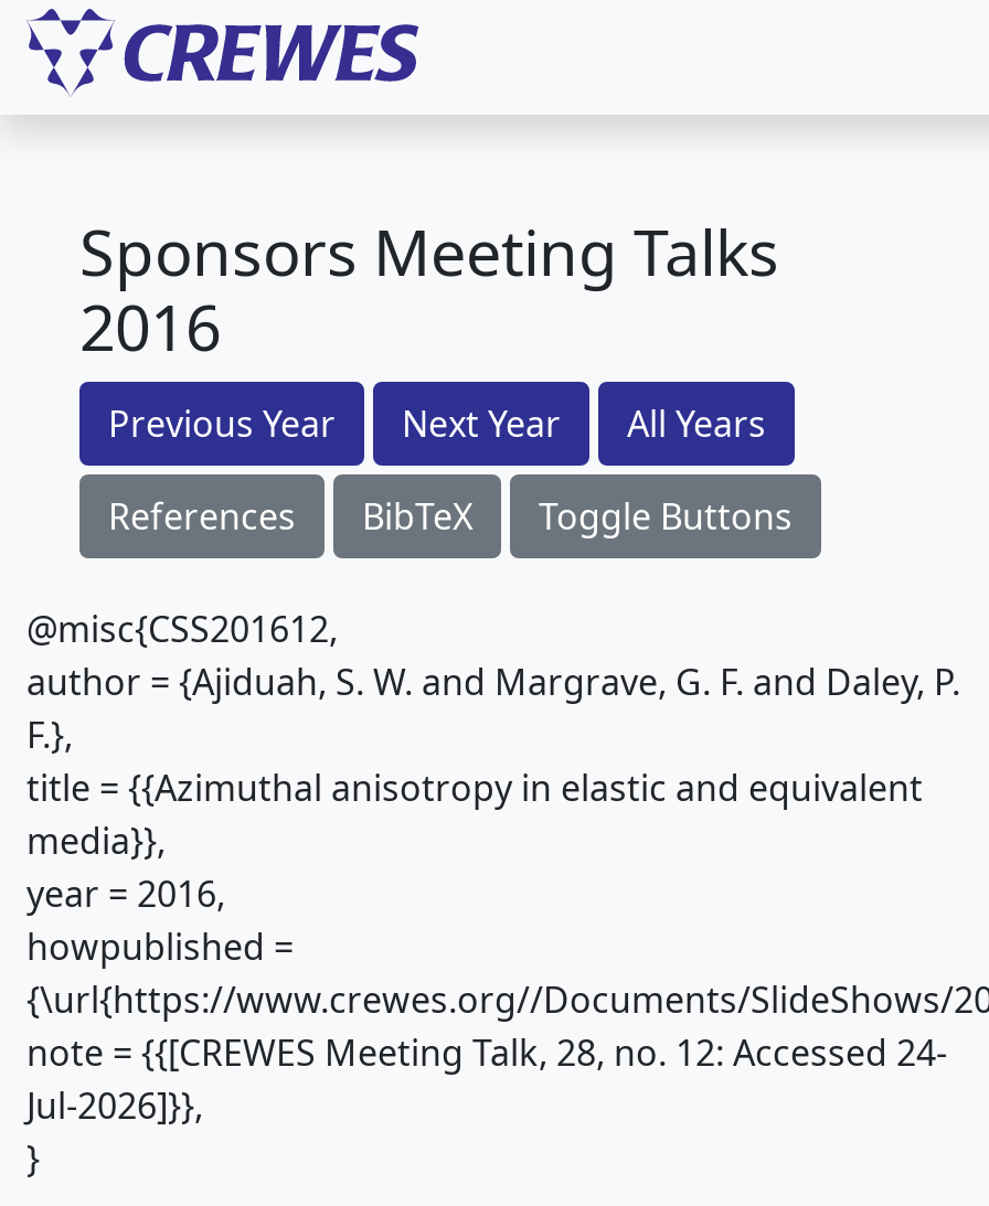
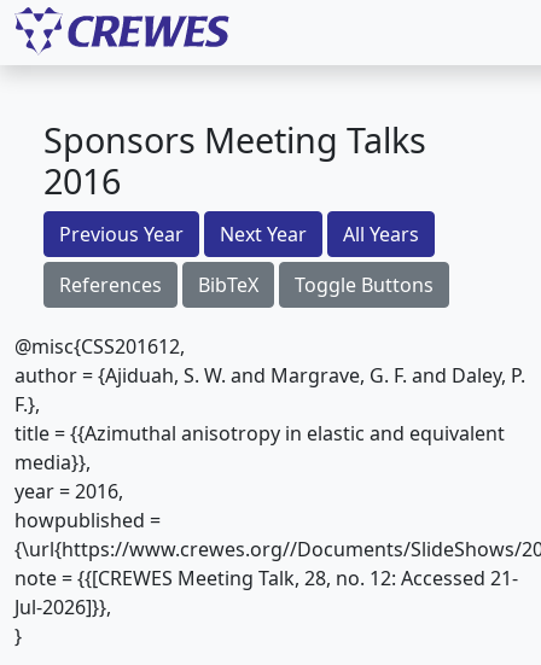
- note = {{[CREWES Meeting Talk, 28, no. 12: Accessed 24-
+ note = {{[CREWES Meeting Talk, 28, no. 12: Accessed 21-
